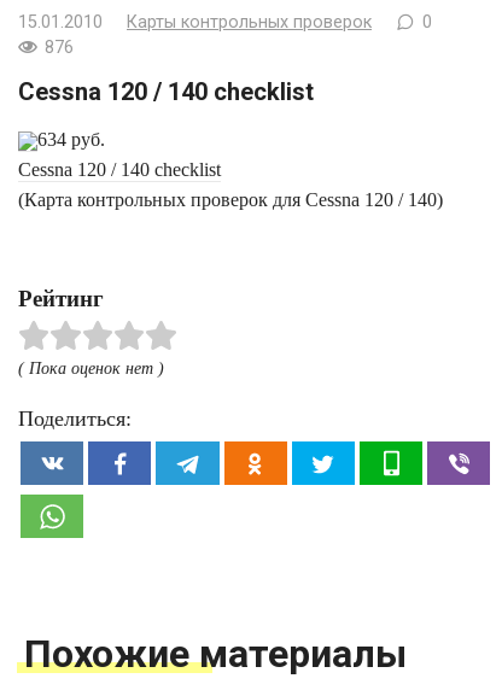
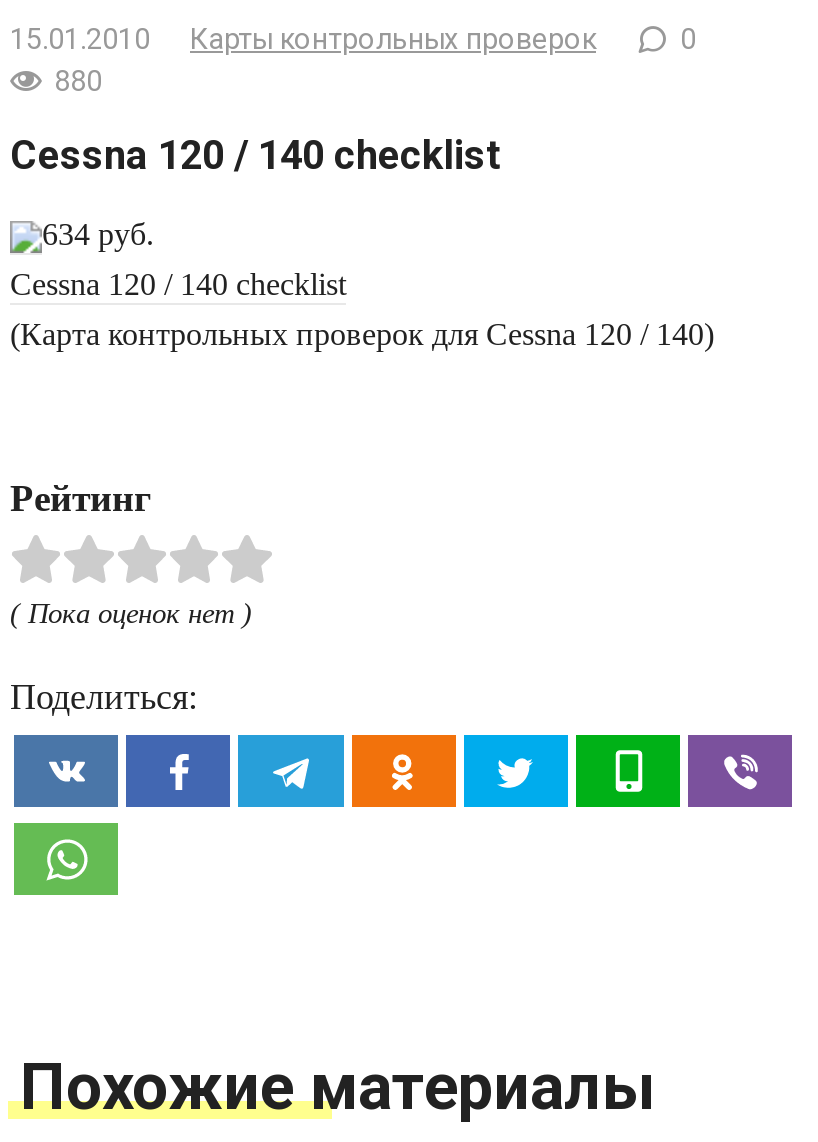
- 876
+ 880
